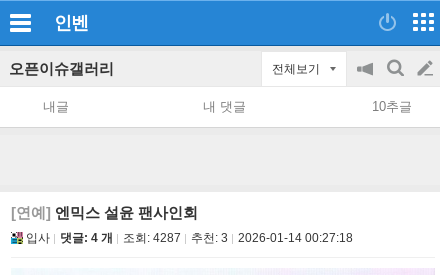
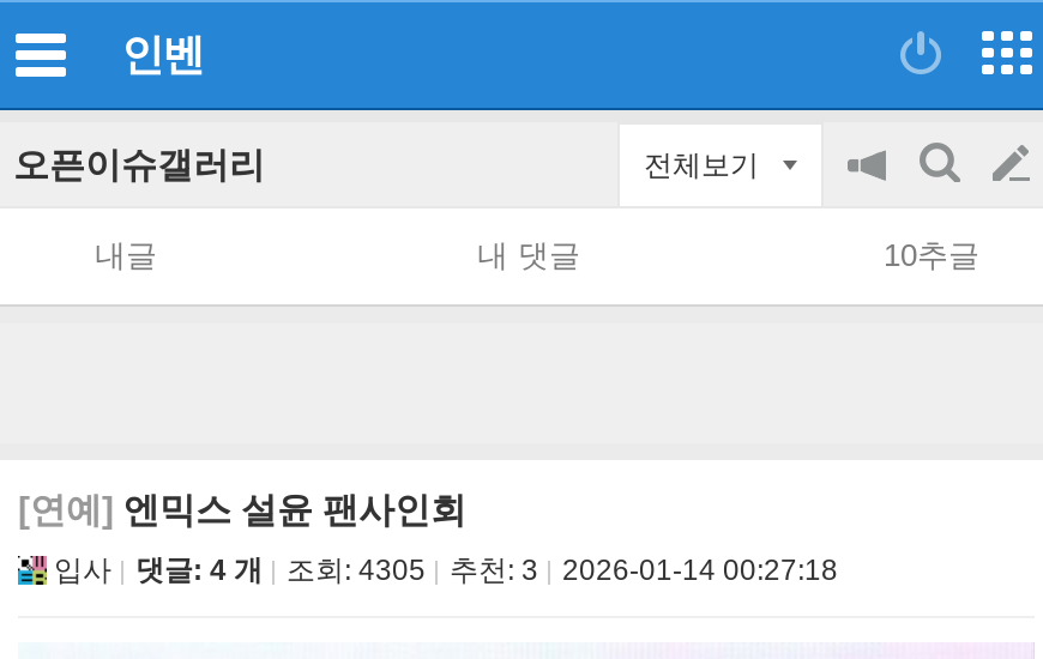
- 입사 댓글: 4 개 조회: 4287 추천: 3 2026-01-14 00:27:18
+ 입사 댓글: 4 개 조회: 4305 추천: 3 2026-01-14 00:27:18
